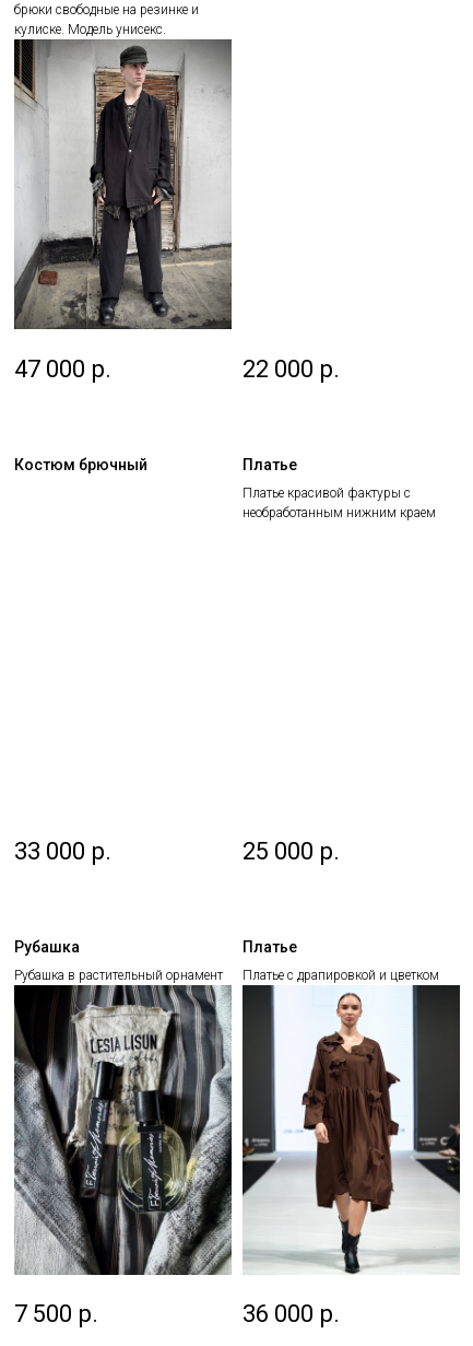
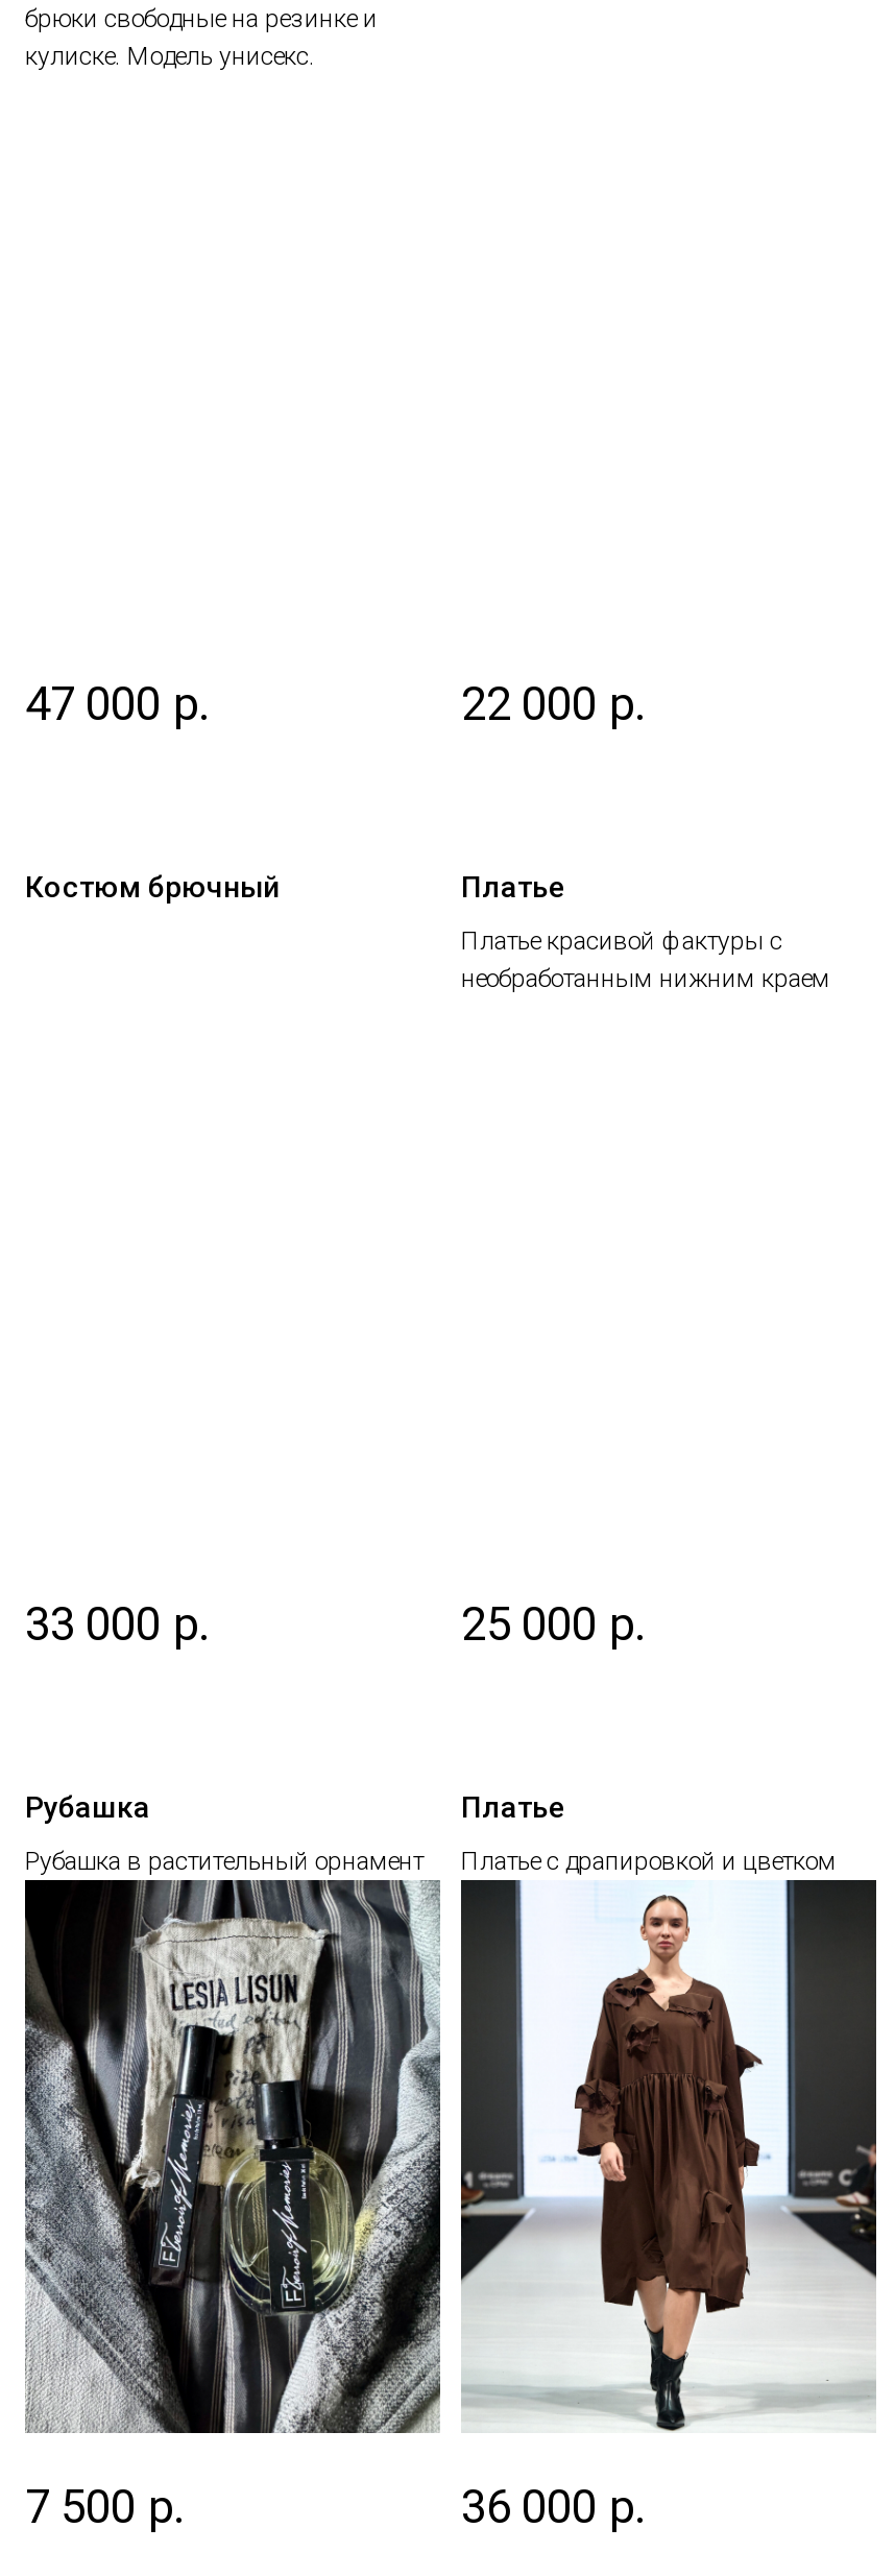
- [image]
